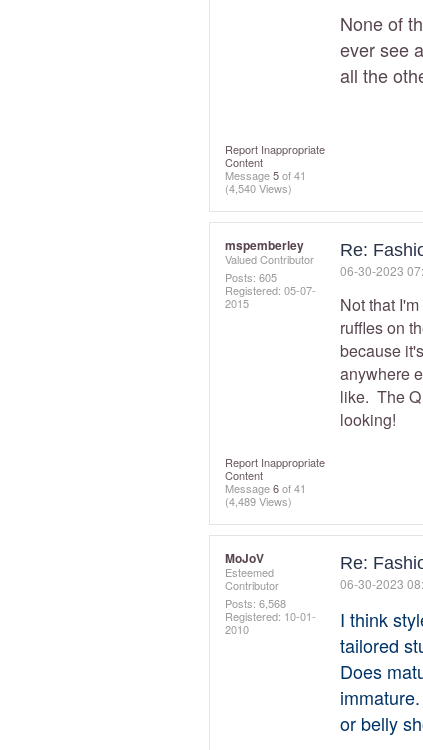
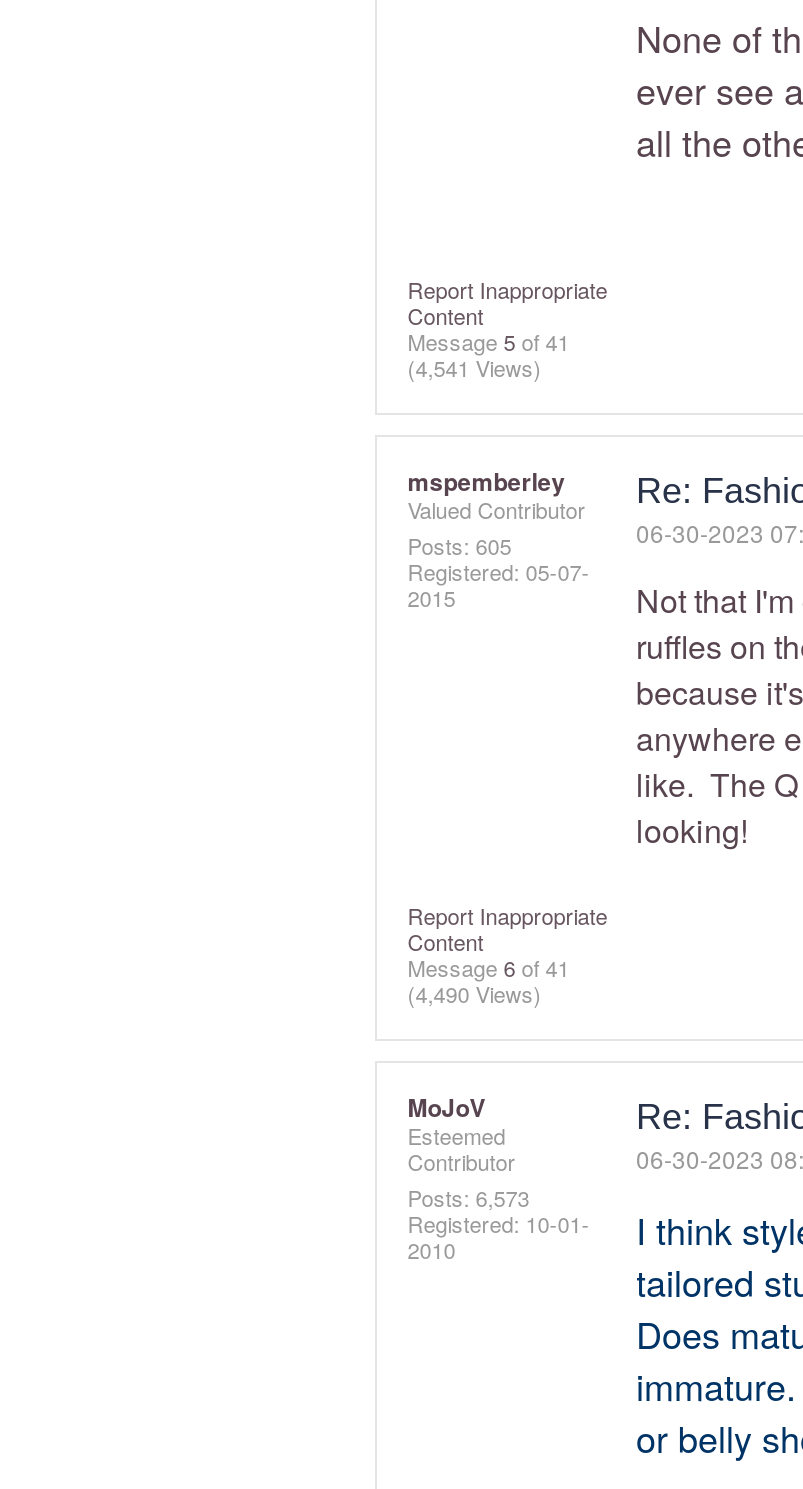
- (4,540 Views)
+ (4,541 Views)

- (4,489 Views)
+ (4,490 Views)

- Posts: 6,568
+ Posts: 6,573
